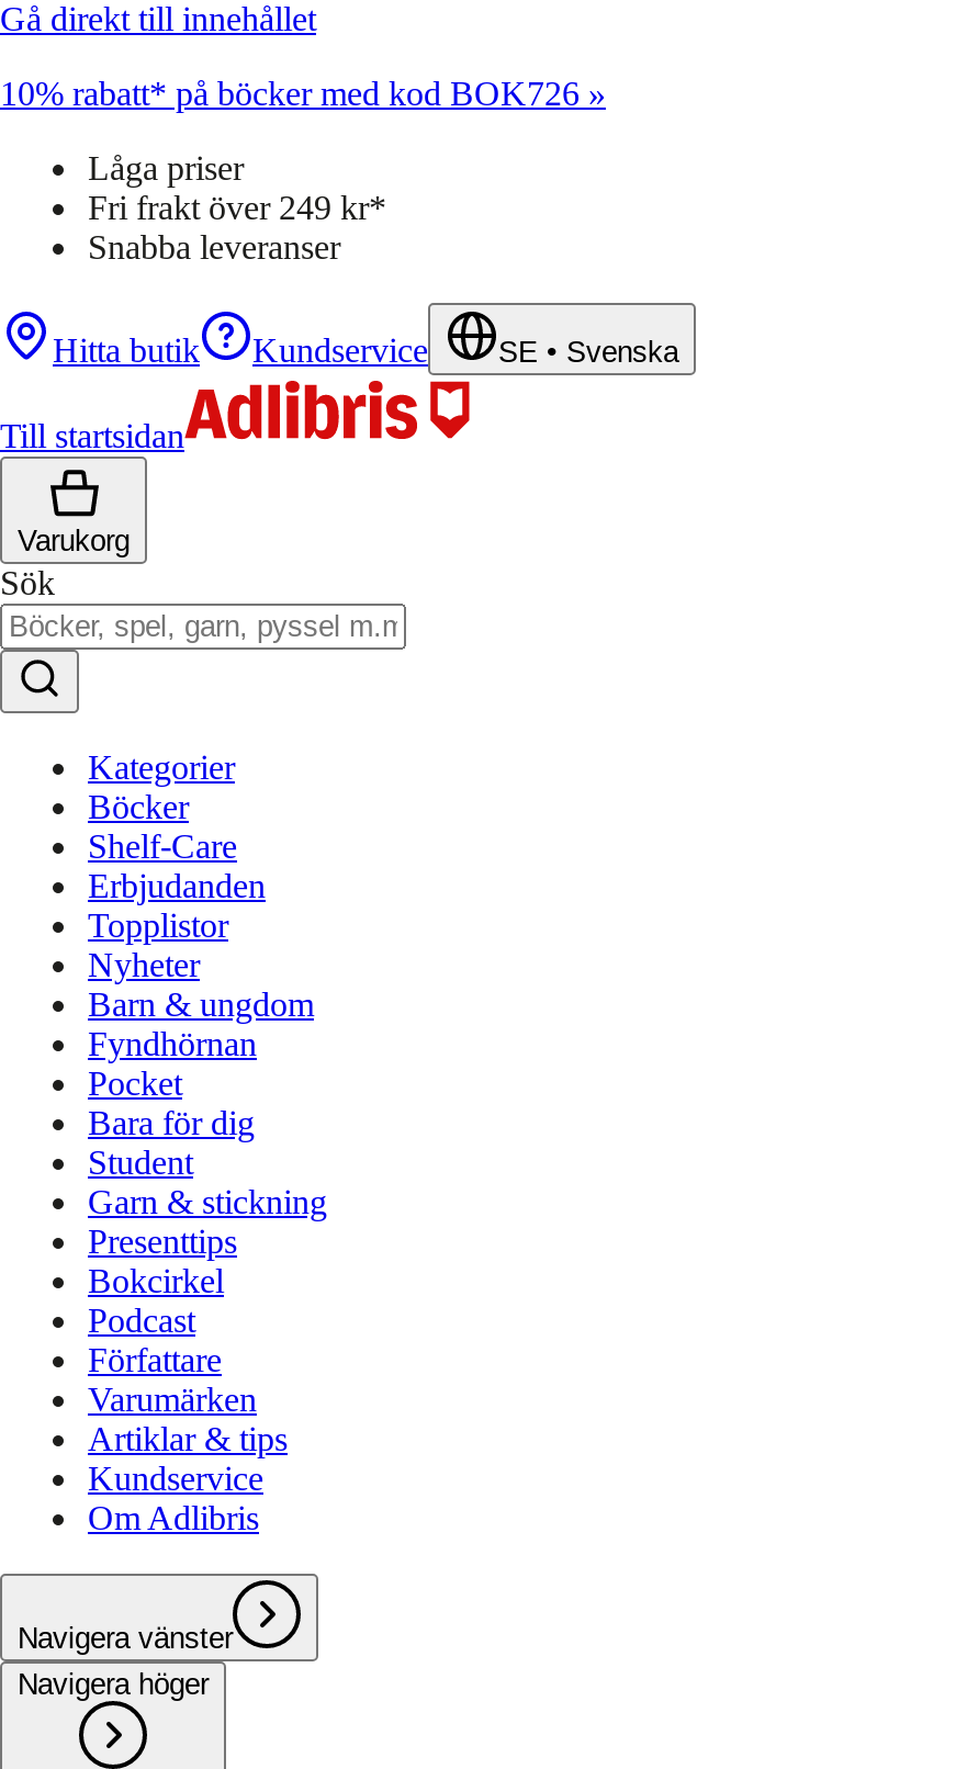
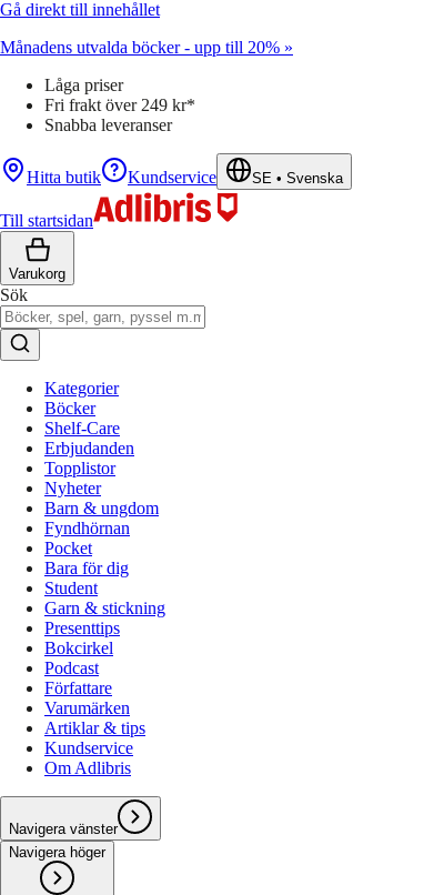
- 10% rabatt* på böcker med kod BOK726 »
+ Månadens utvalda böcker - upp till 20% »
